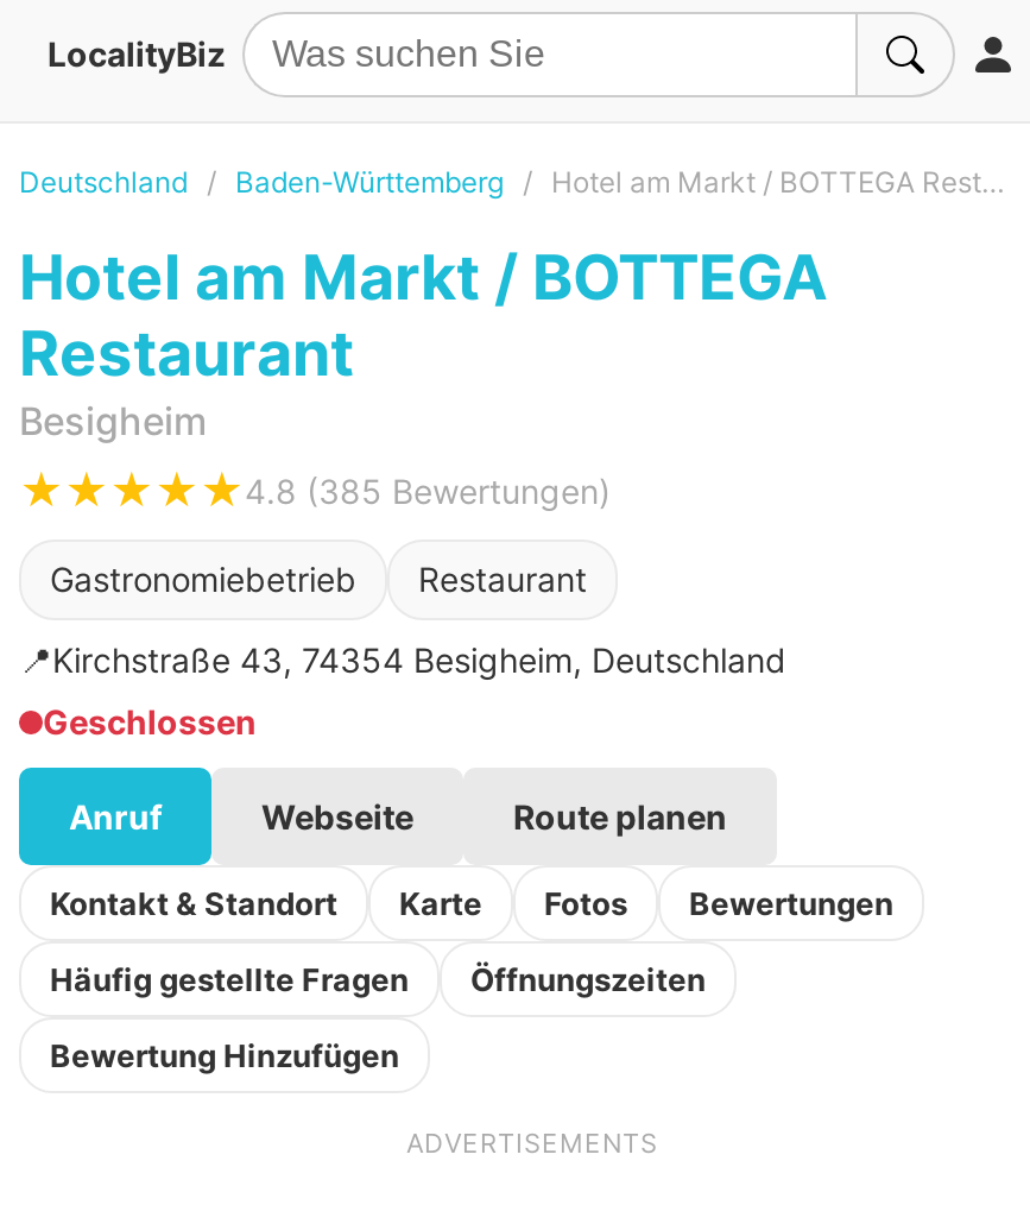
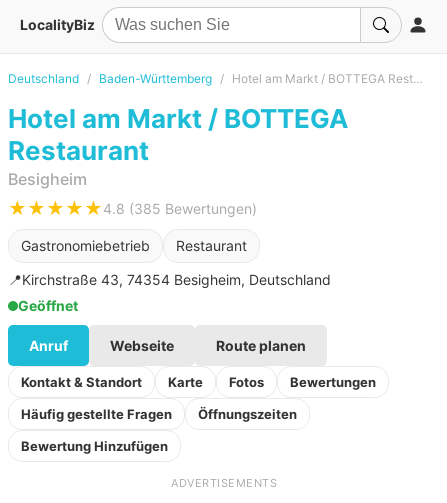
- Geschlossen
+ Geöffnet
